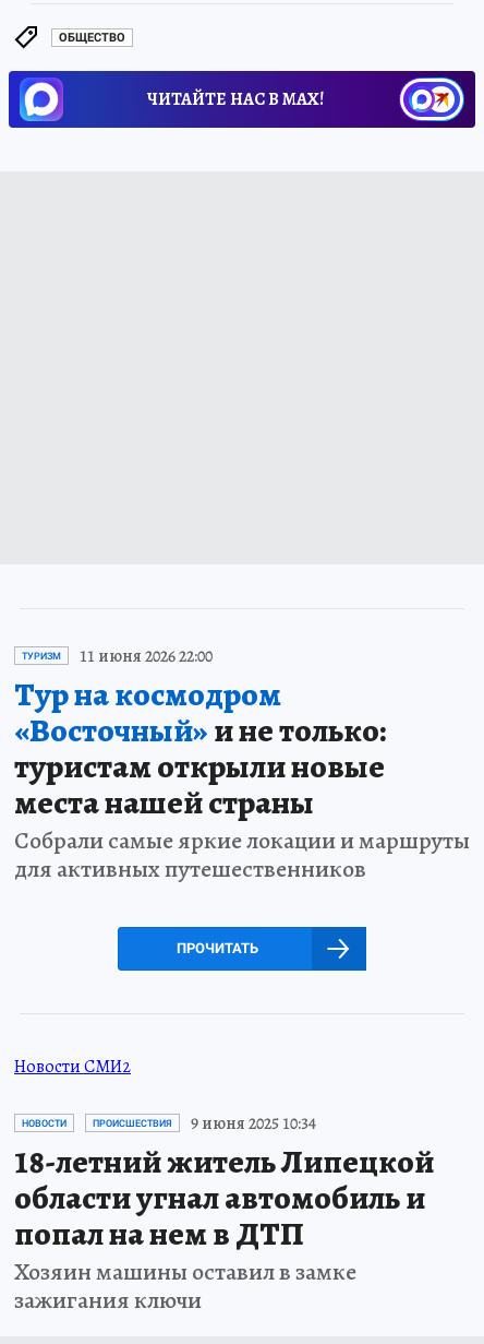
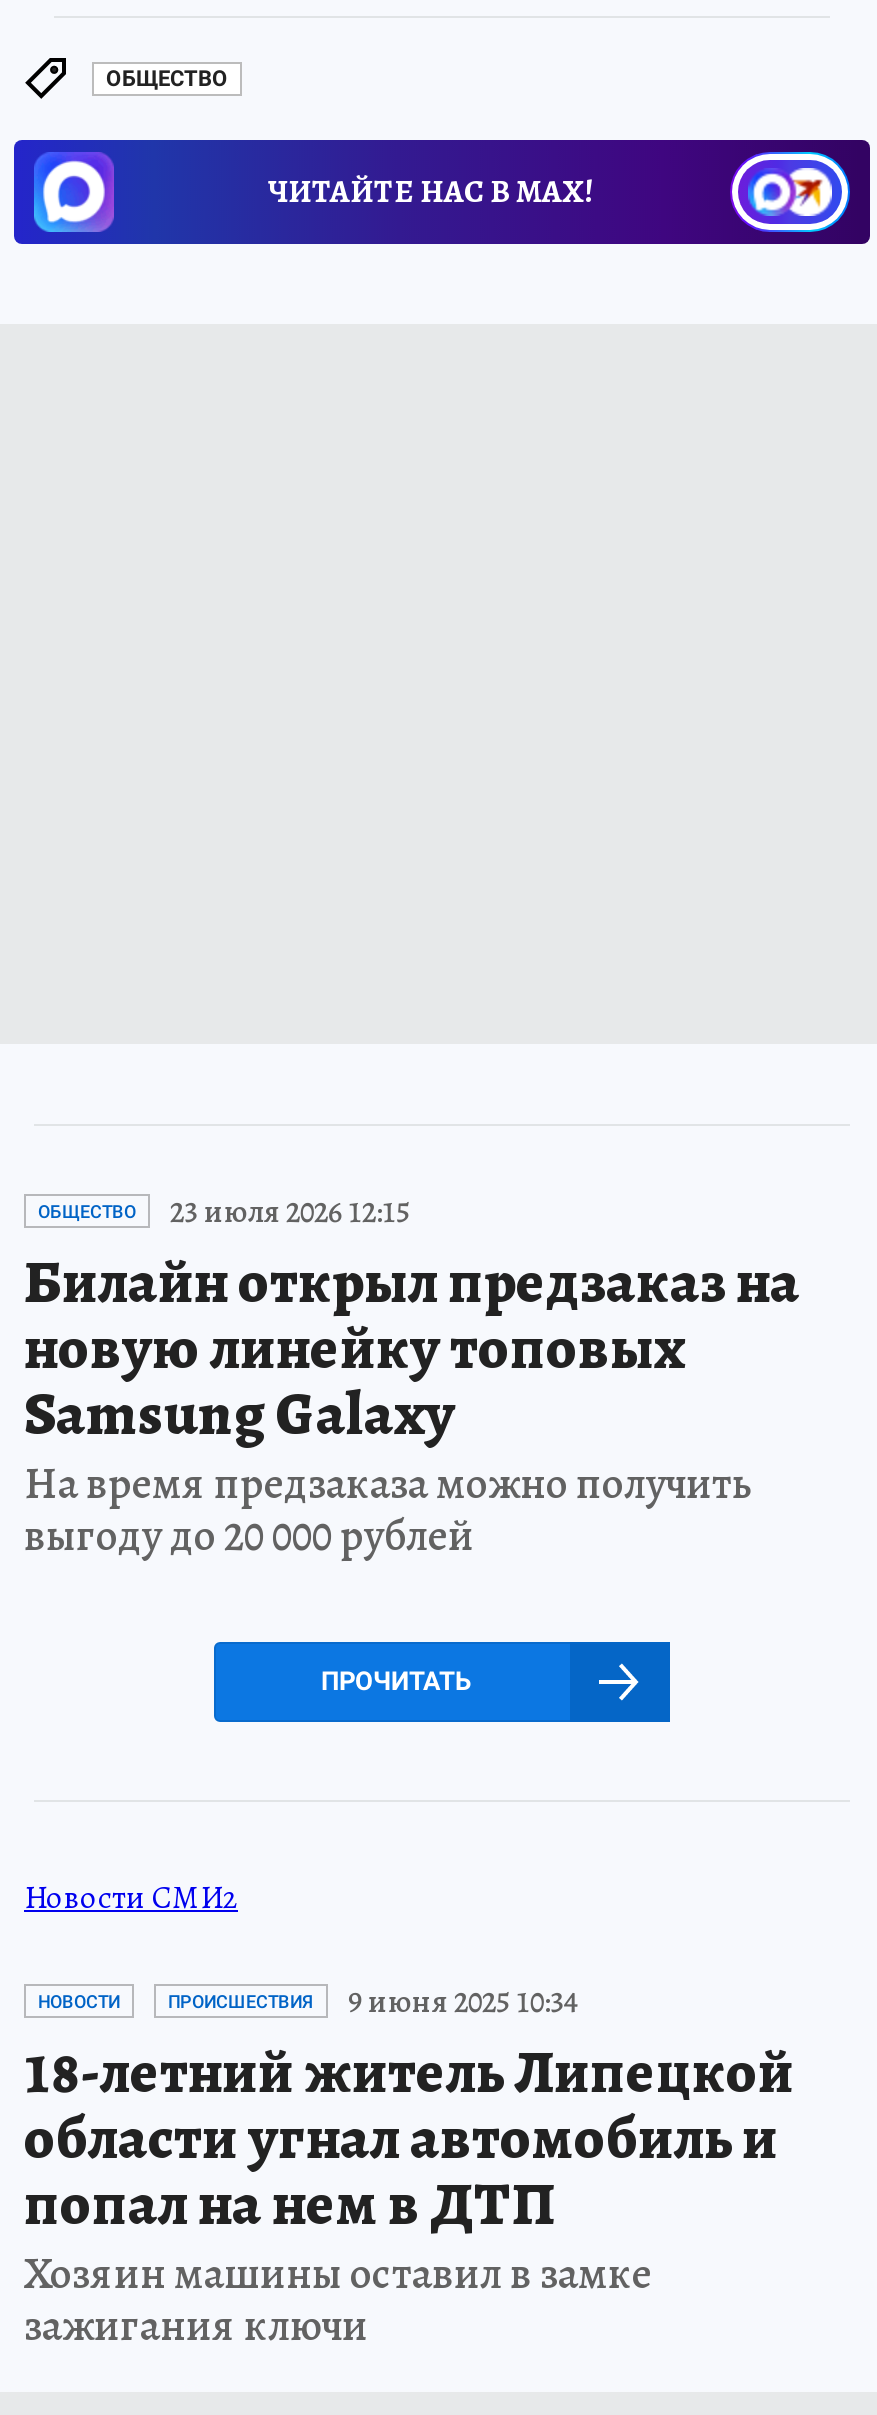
- ТУРИЗМ
- 11 июня 2026 22:00
- Тур на космодром
- «Восточный»и не только:
- туристам открыли новые
- места нашей страны
- Собрали самые яркие локации и маршруты
- для активных путешественников
+ ОБЩЕСТВО
+ 23 июля 2026 12:15
+ Билайн открыл предзаказ на
+ новую линейку топовых
+ Samsung Galaxy
+ На время предзаказа можно получить
+ выгоду до 20 000 рублей
